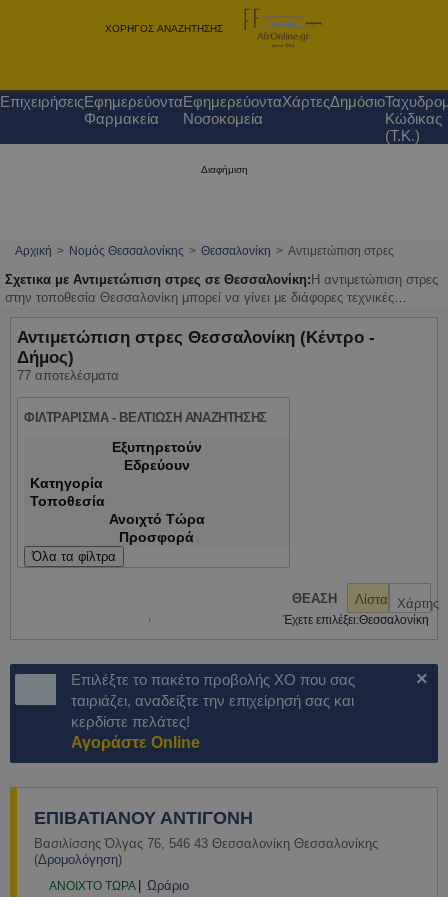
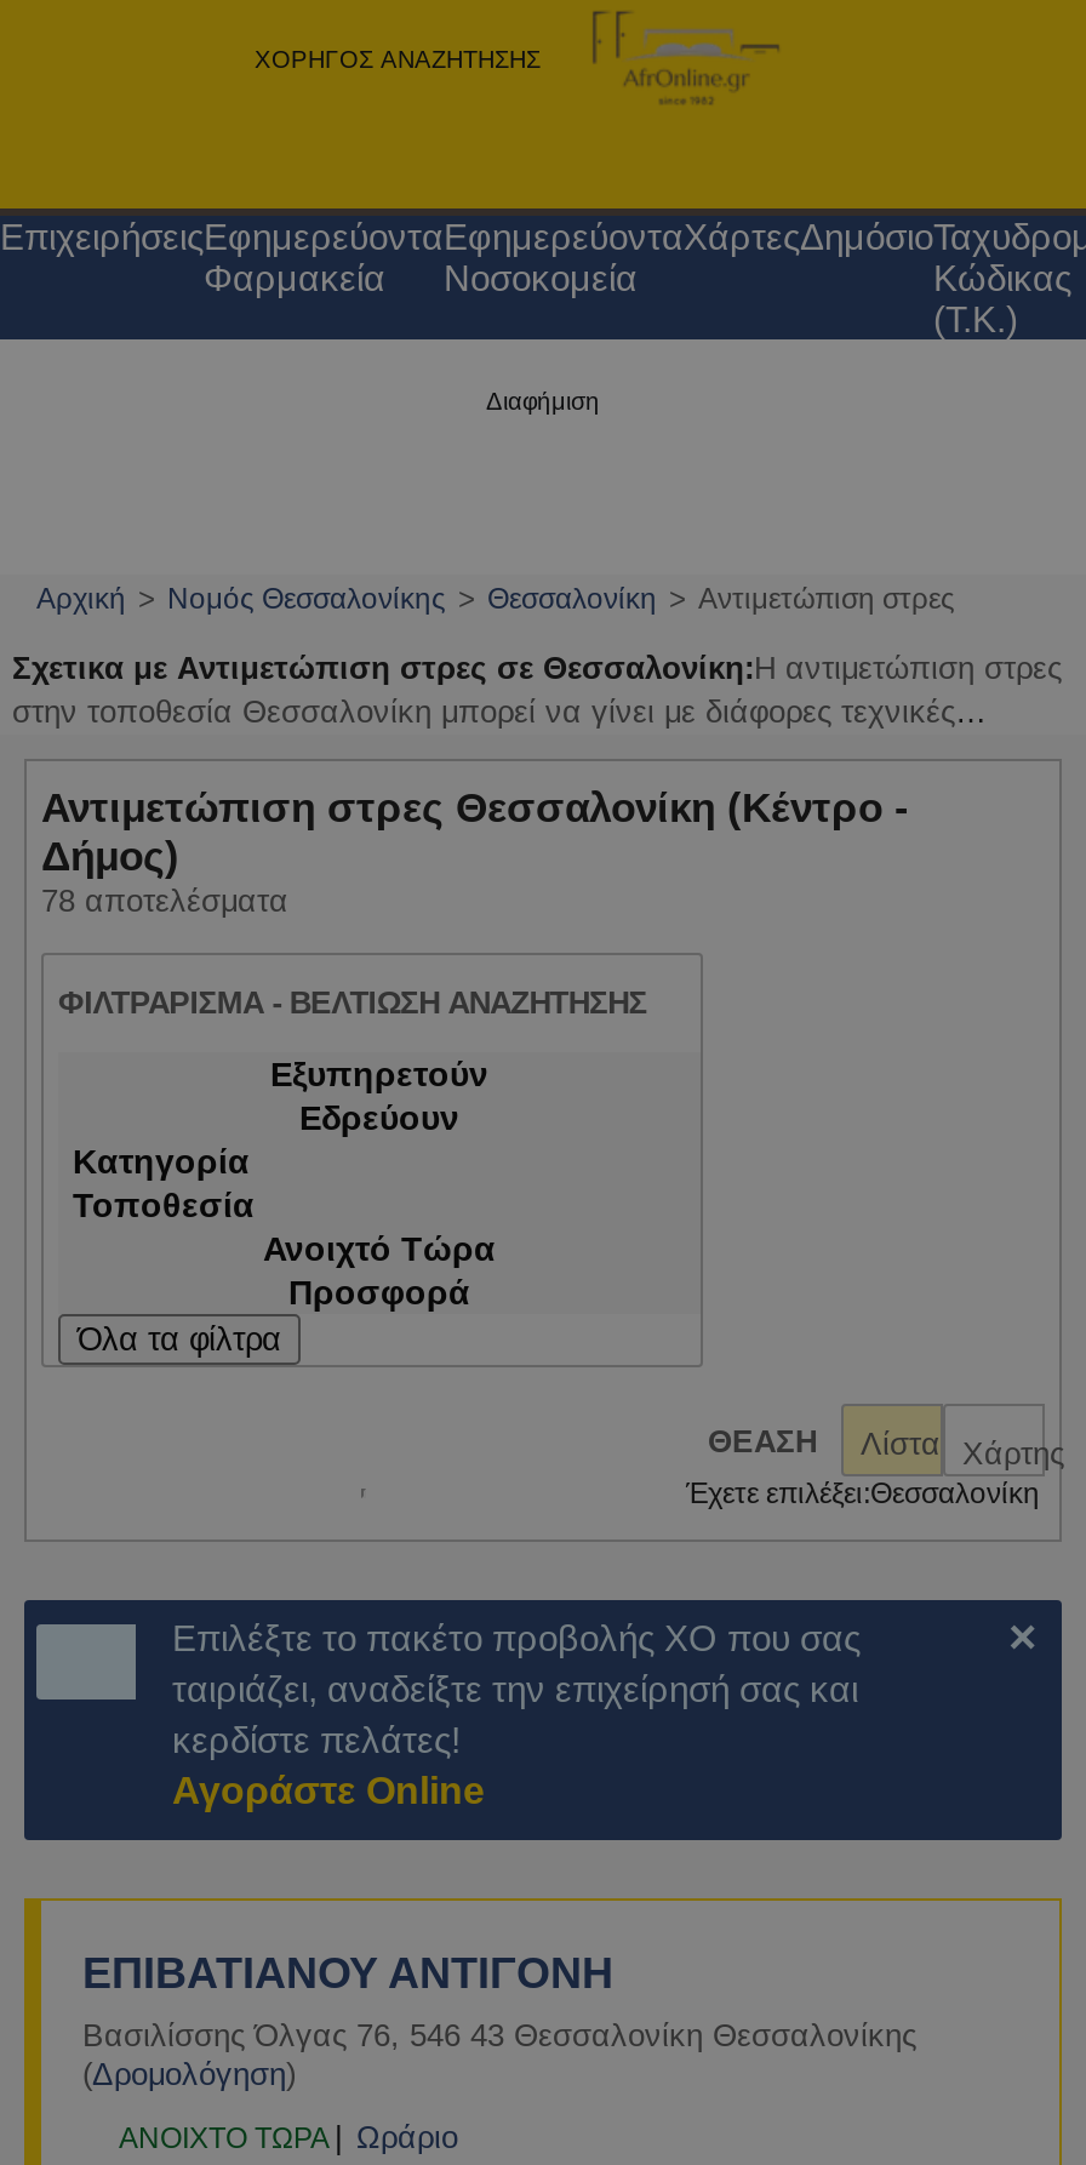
- 77 αποτελέσματα
+ 78 αποτελέσματα
